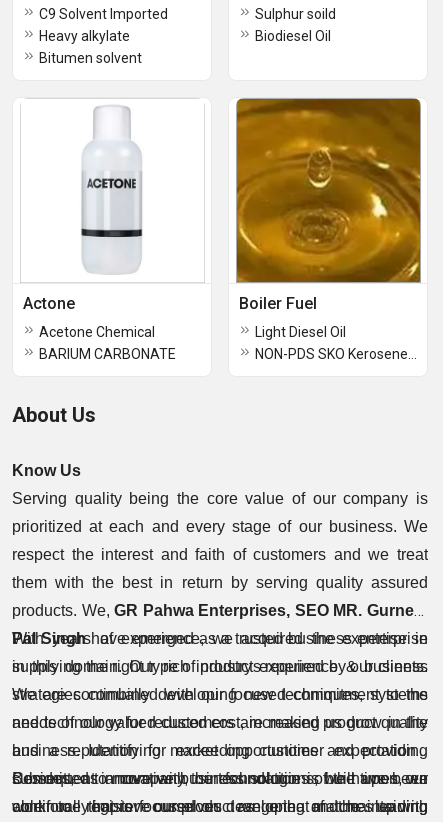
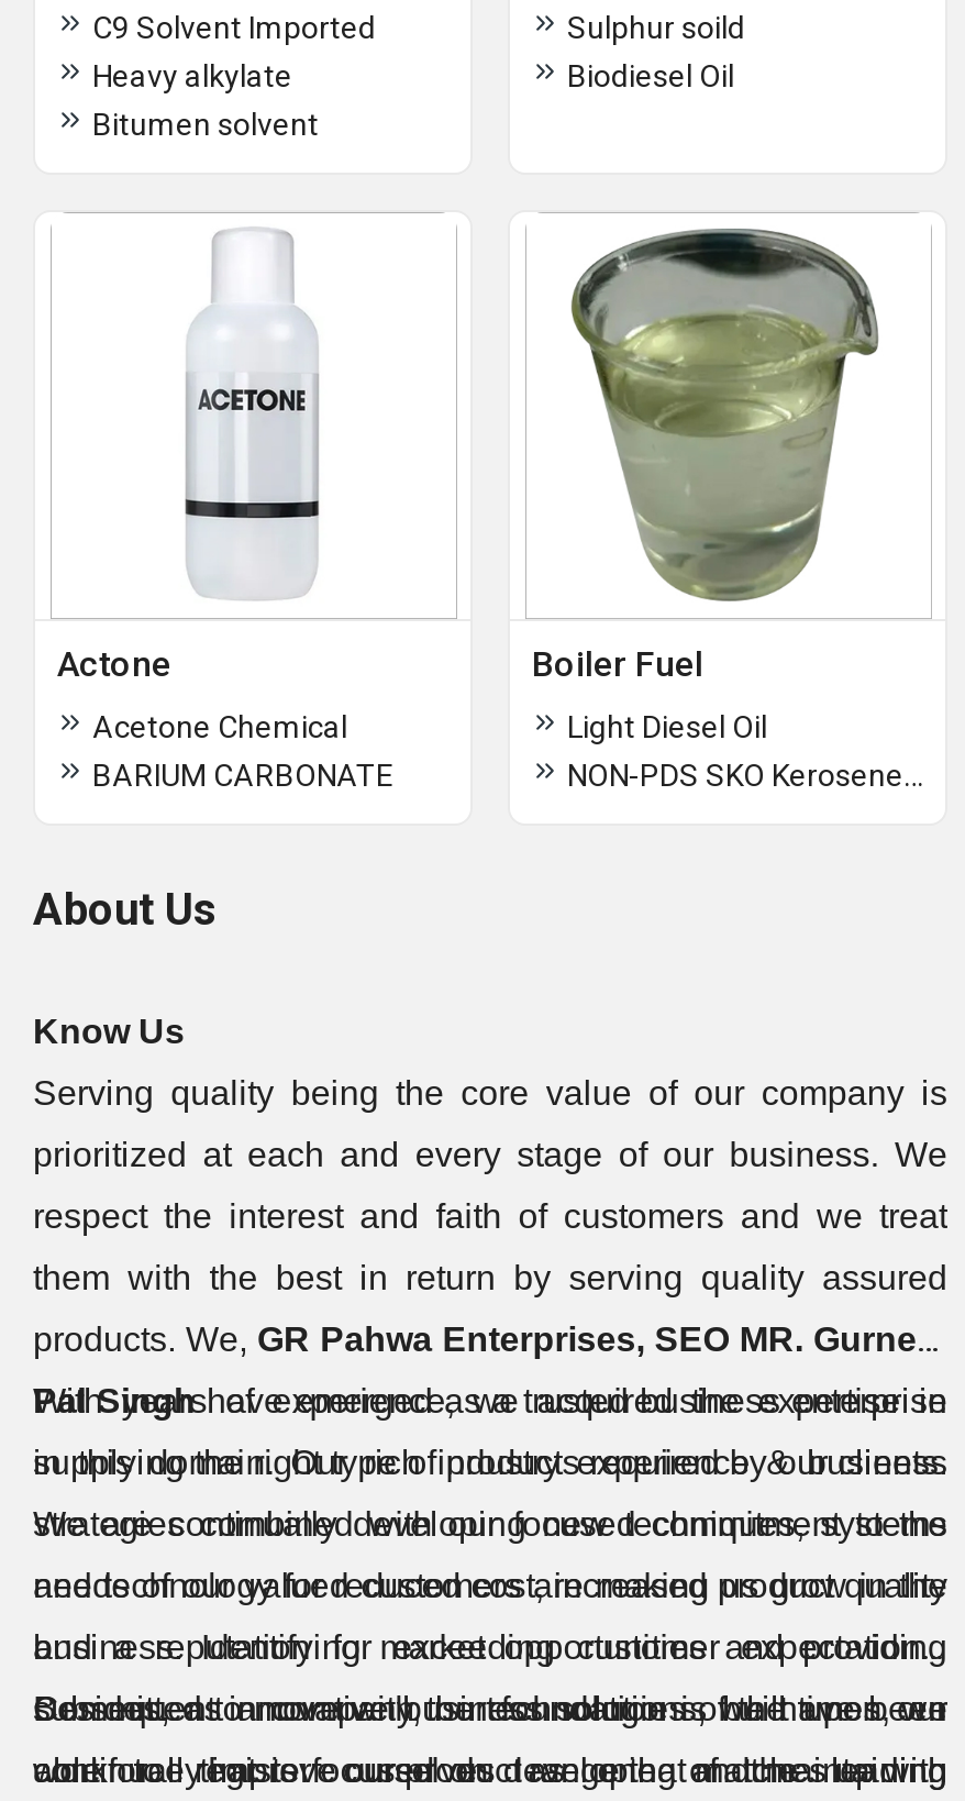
- [image]
+ [image]
